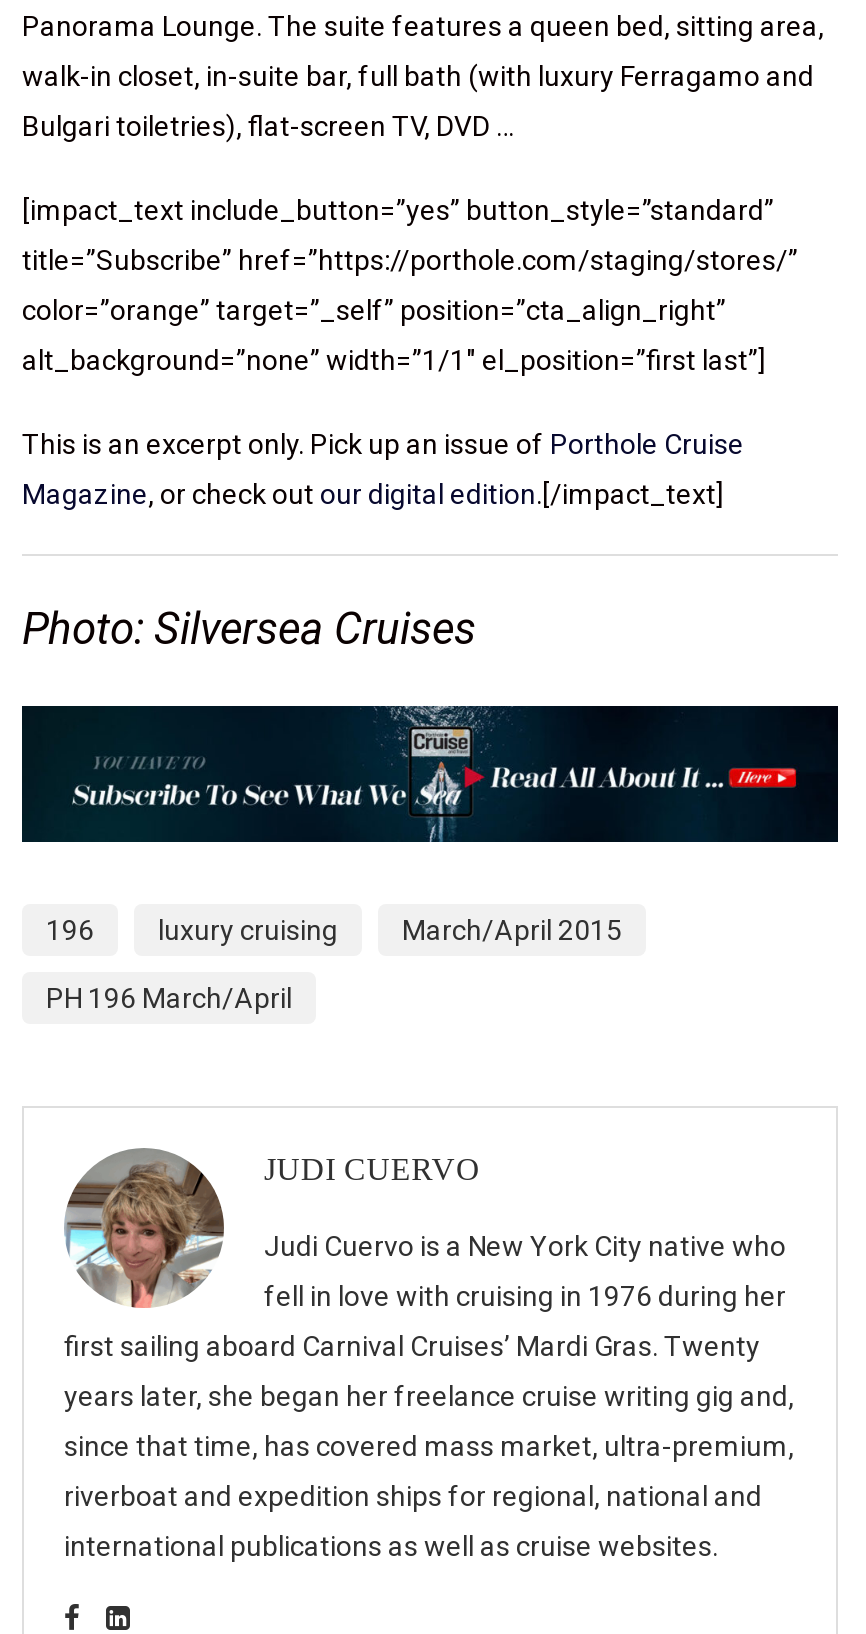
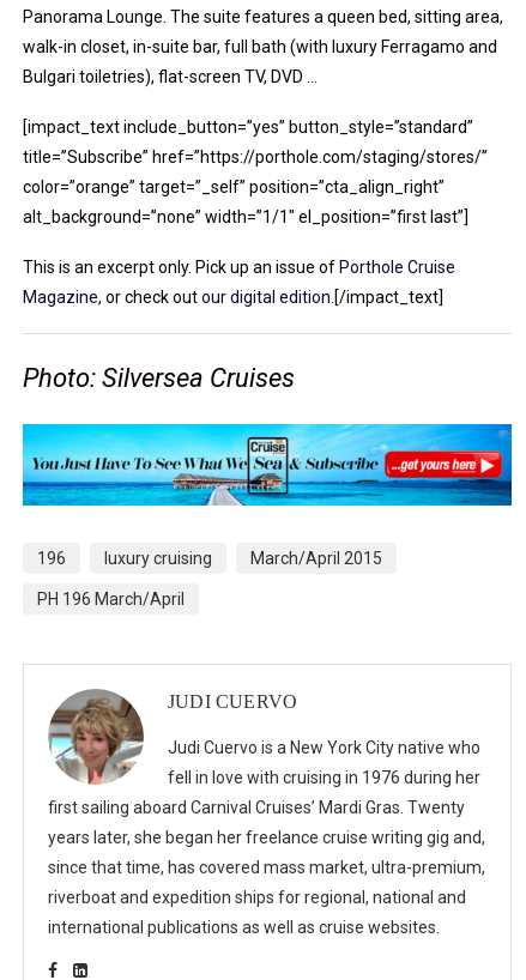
- [image]
+ [image]
